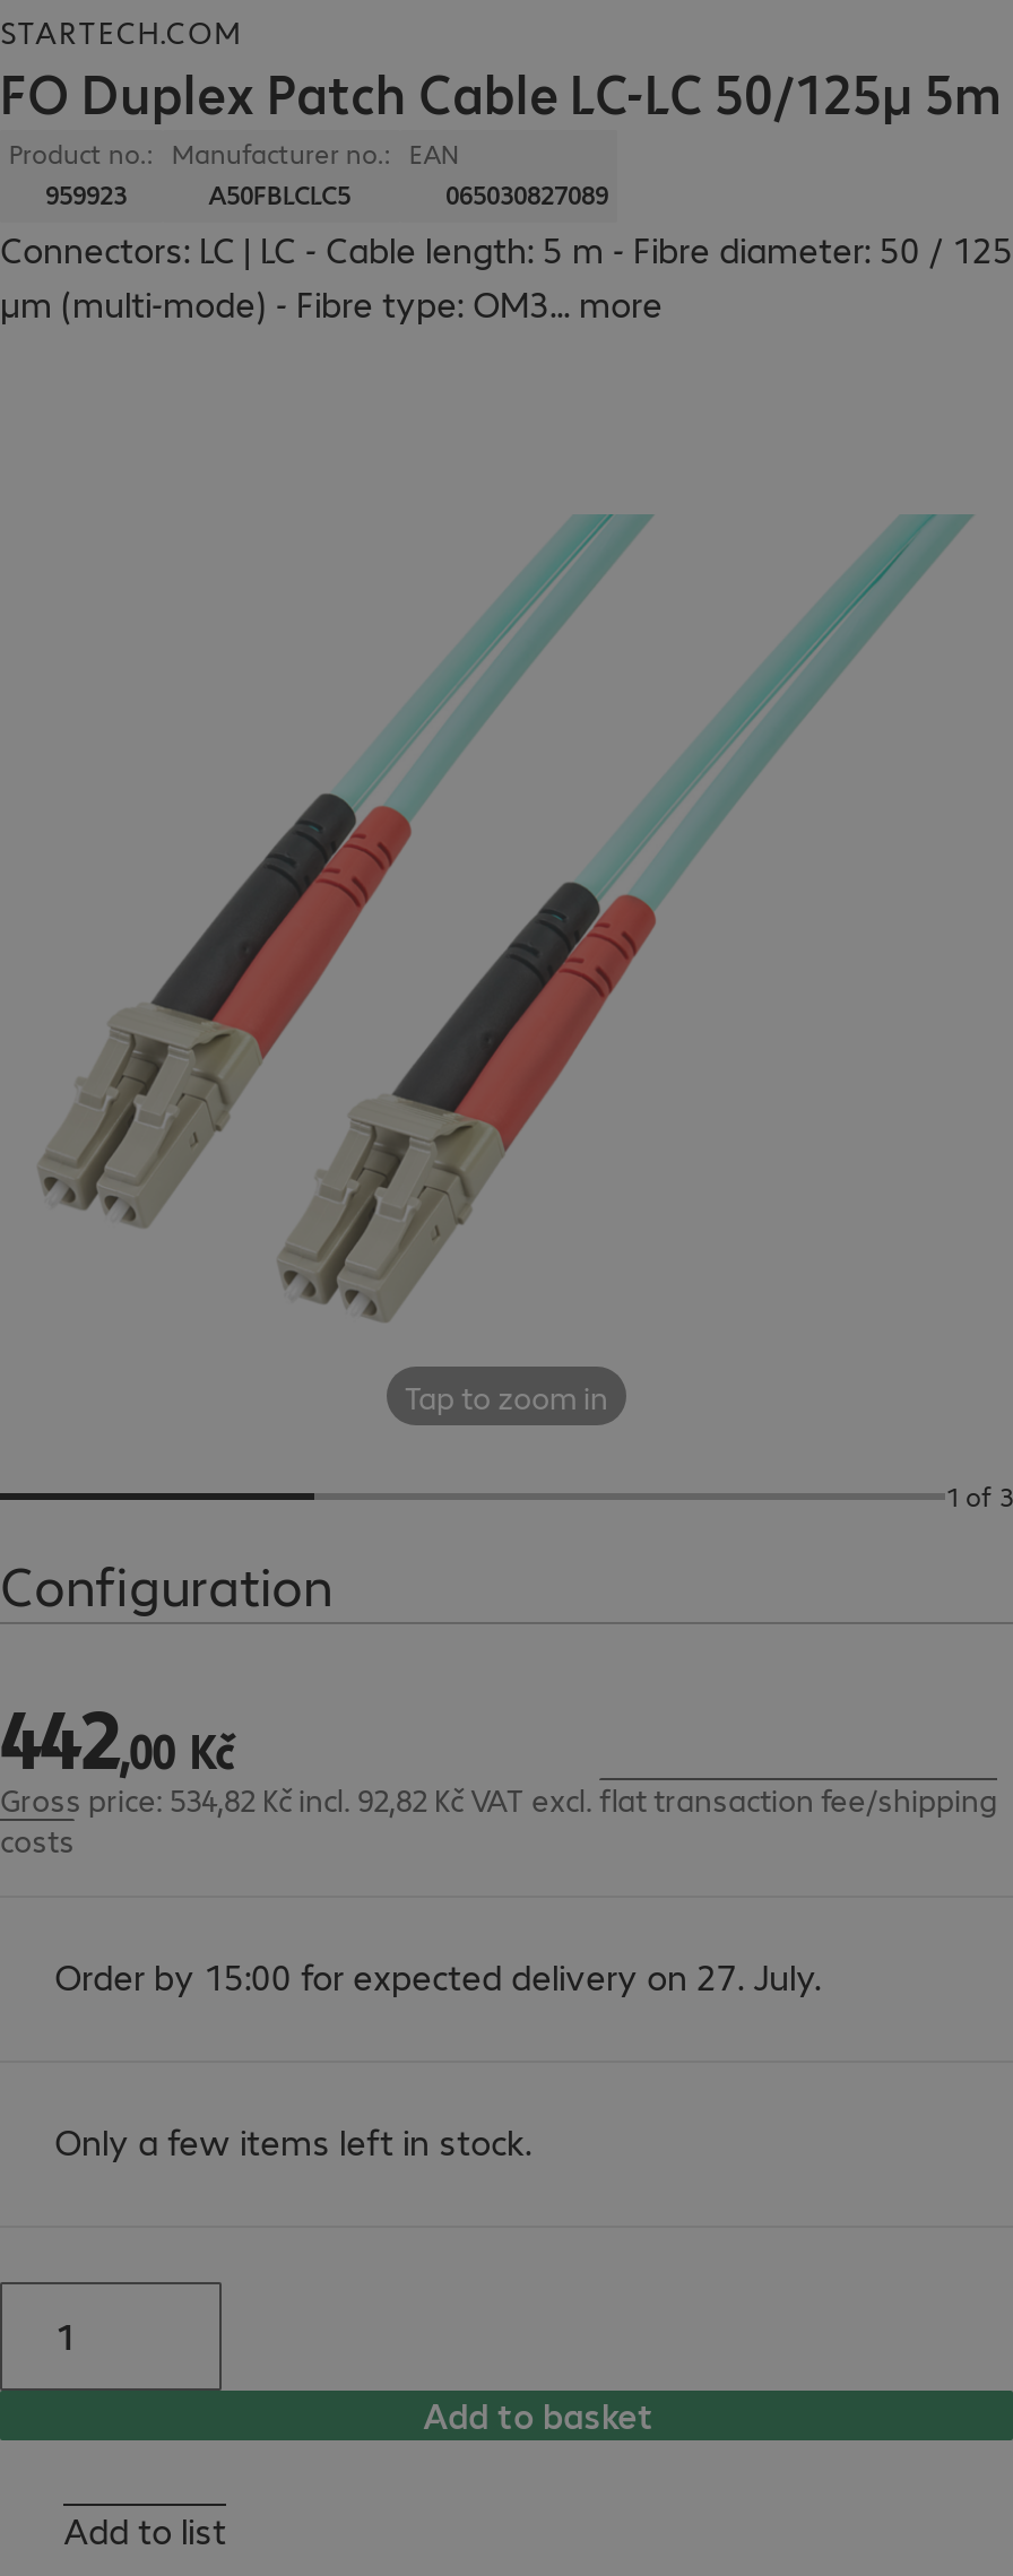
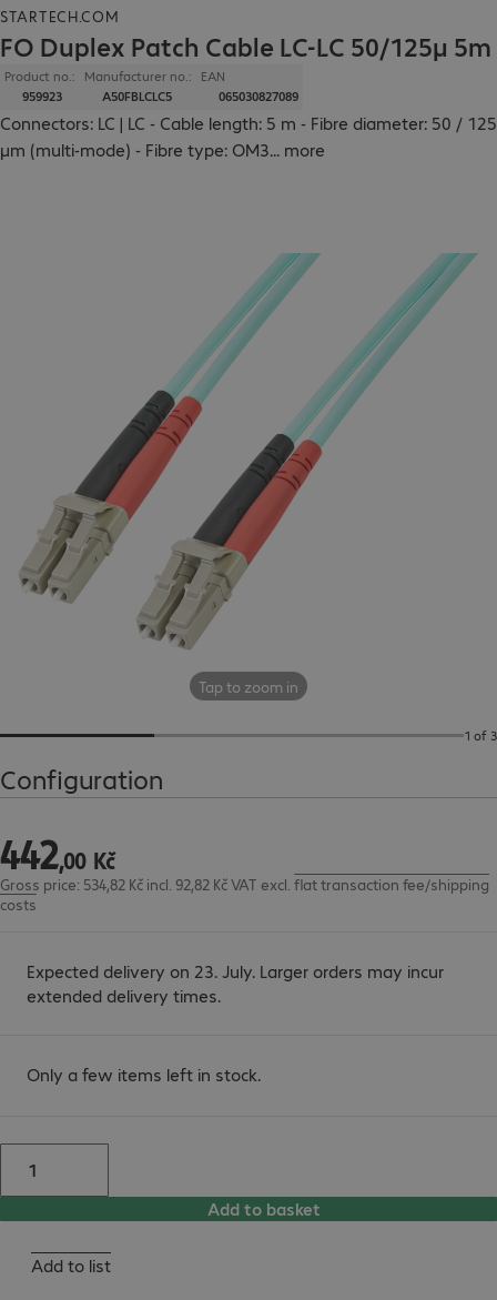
- Order by 15:00 for expected delivery on 27. July.
+ Expected delivery on 23. July. Larger orders may incur
+ extended delivery times.
